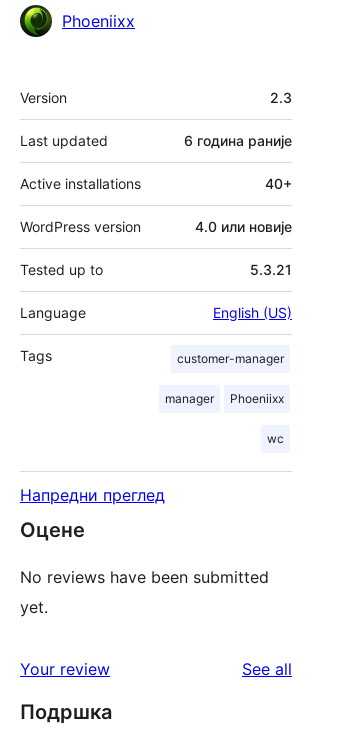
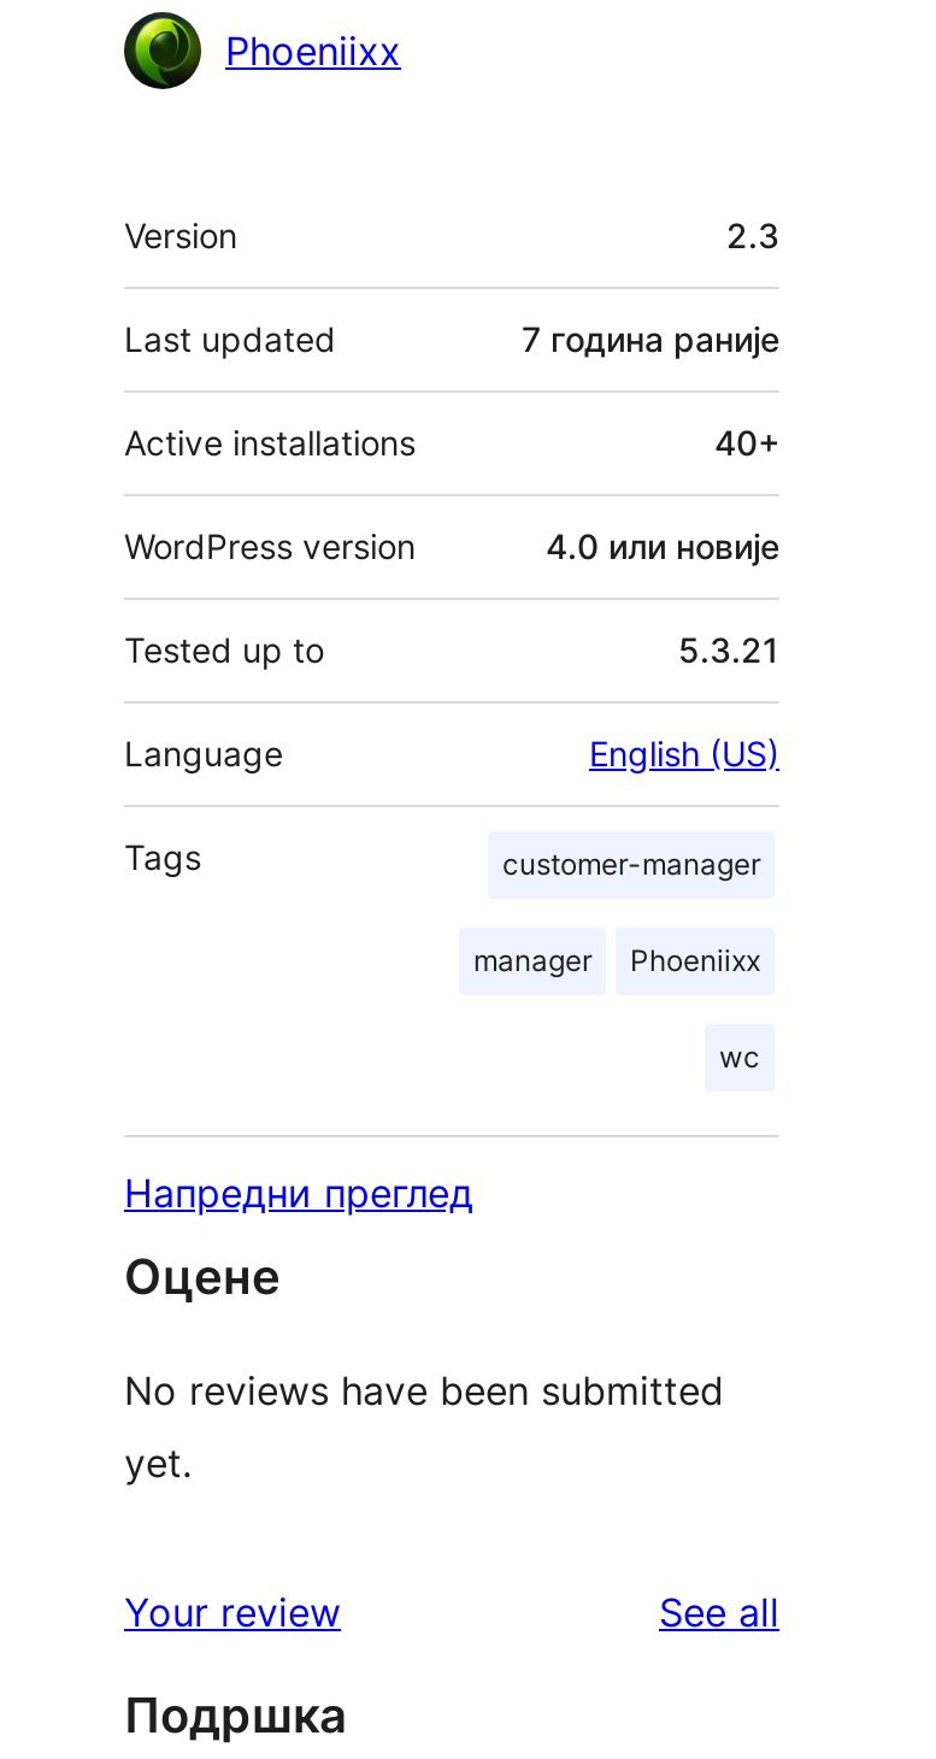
- 6 година раније
+ 7 година раније
